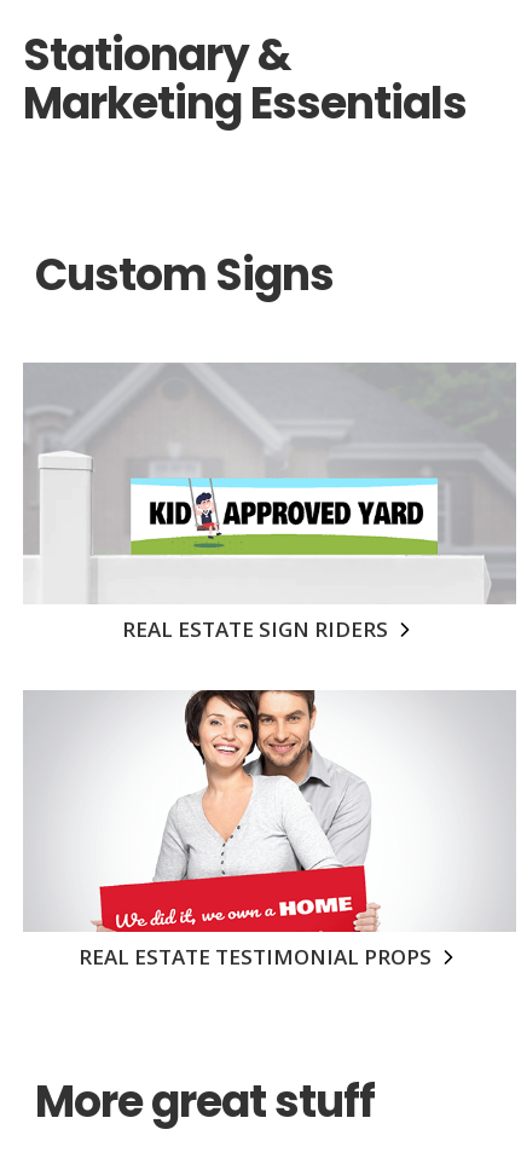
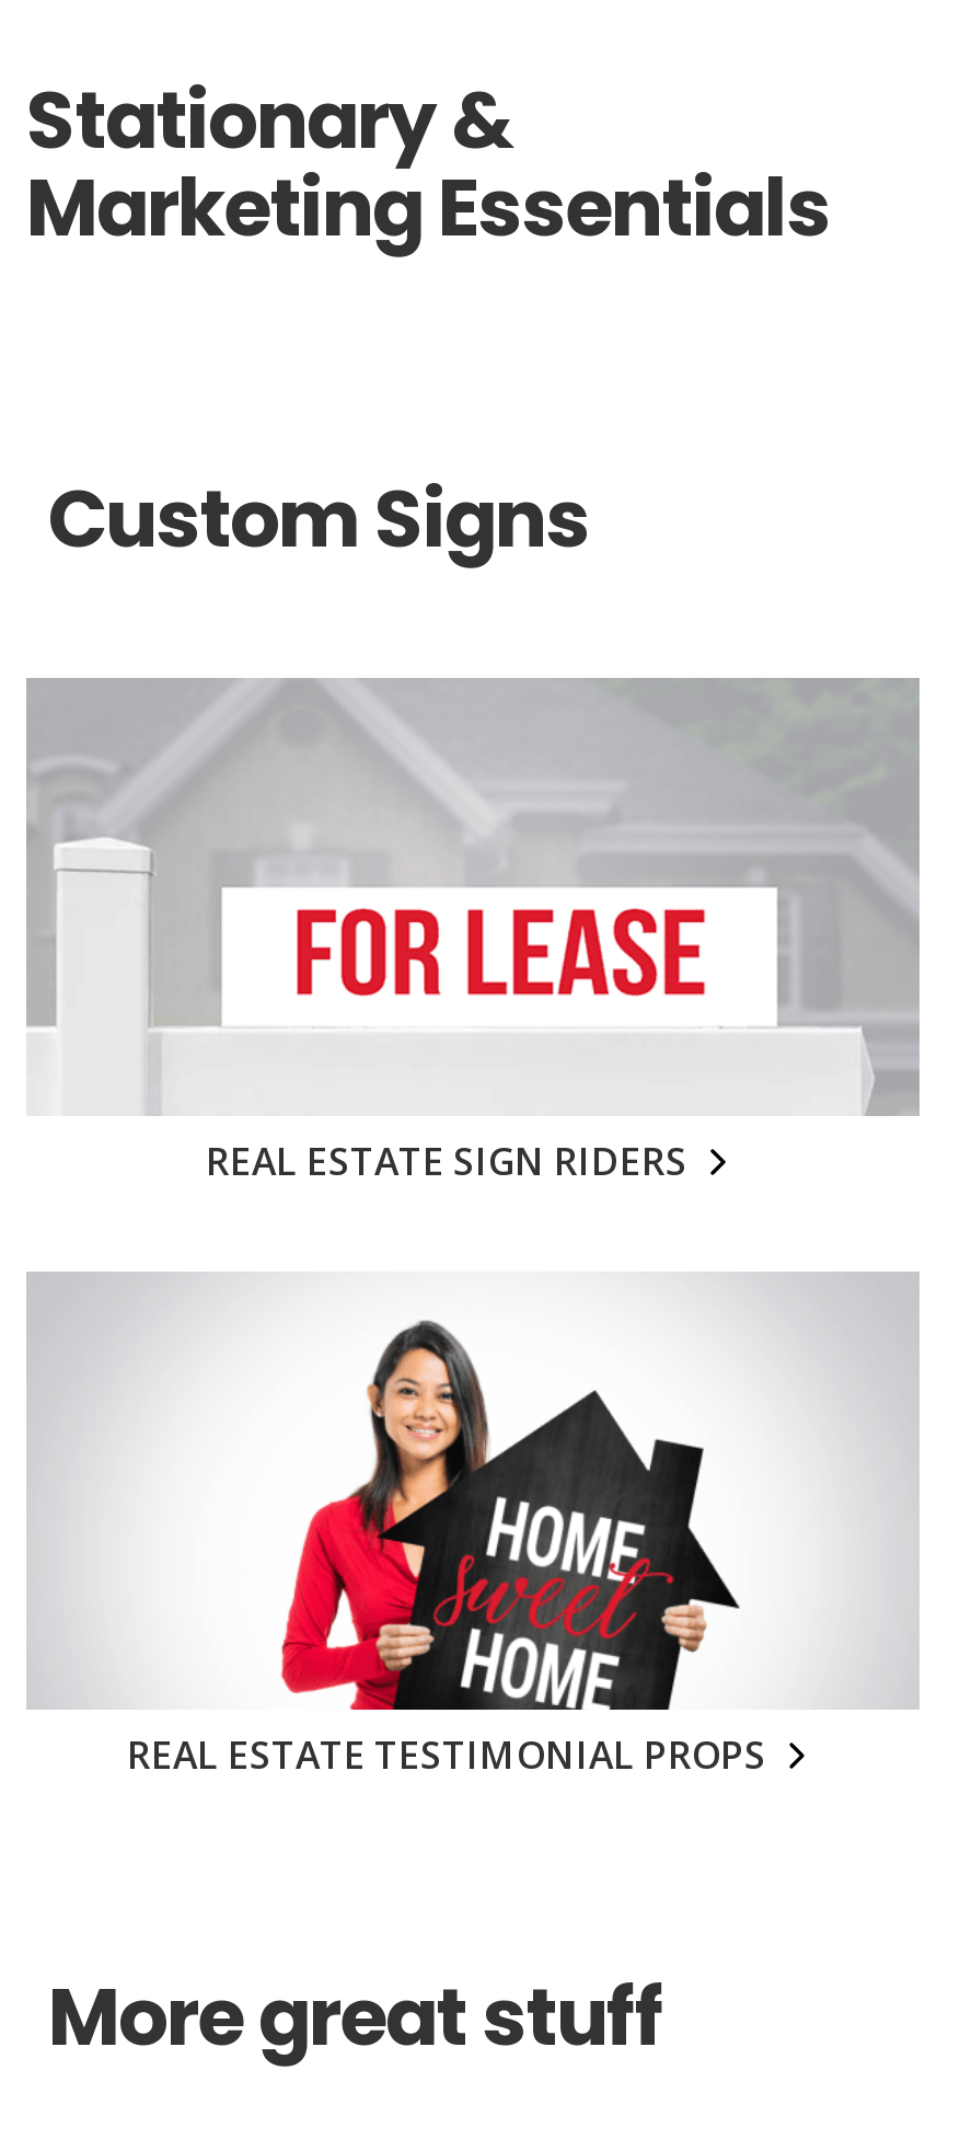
- [image]
+ [image]

- [image]
+ [image]
